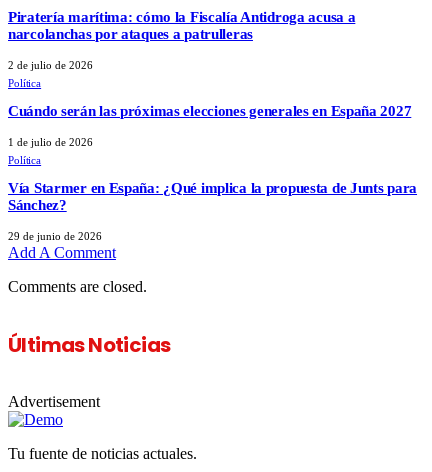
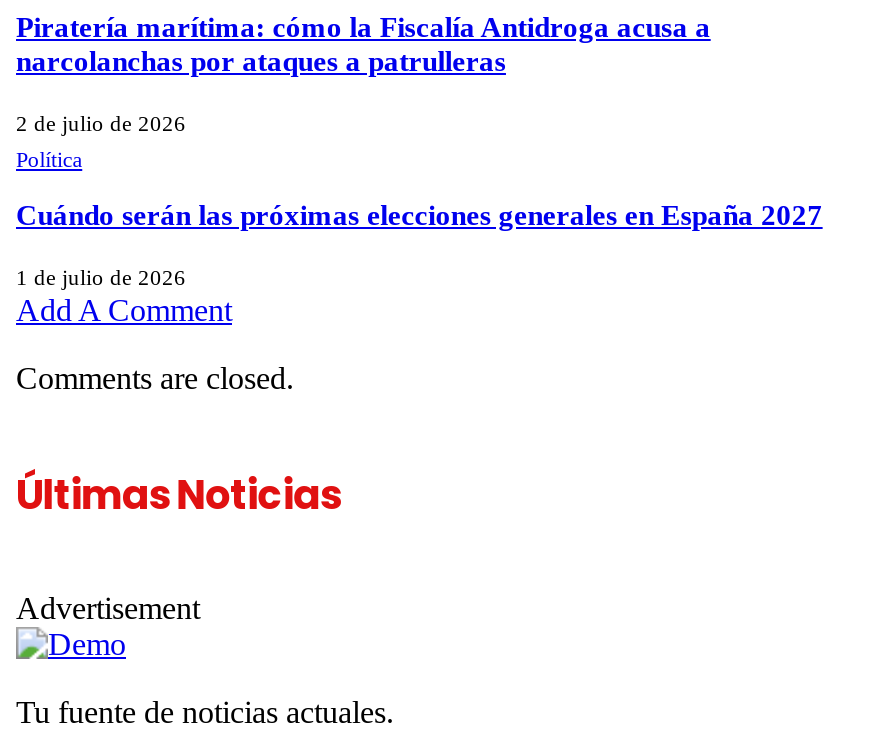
- Política
- Vía Starmer en España: ¿Qué implica la propuesta de Junts para
- Sánchez?
- 29 de junio de 2026
